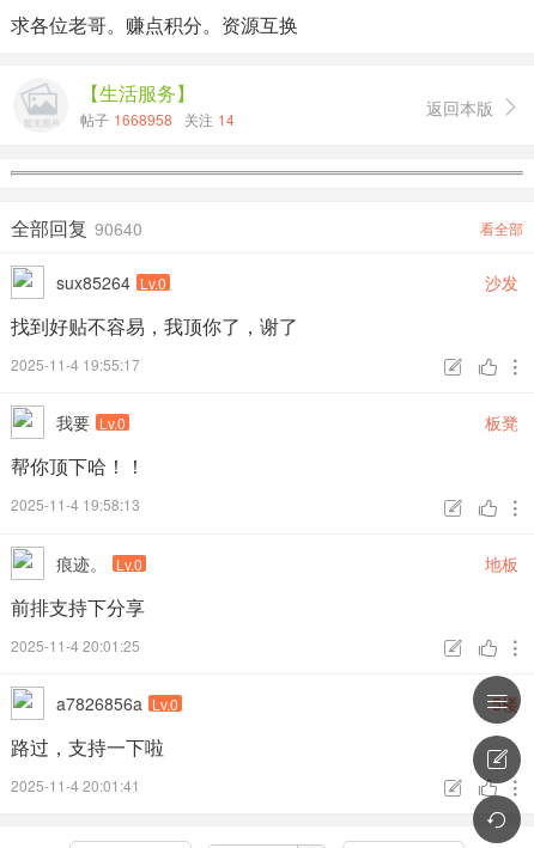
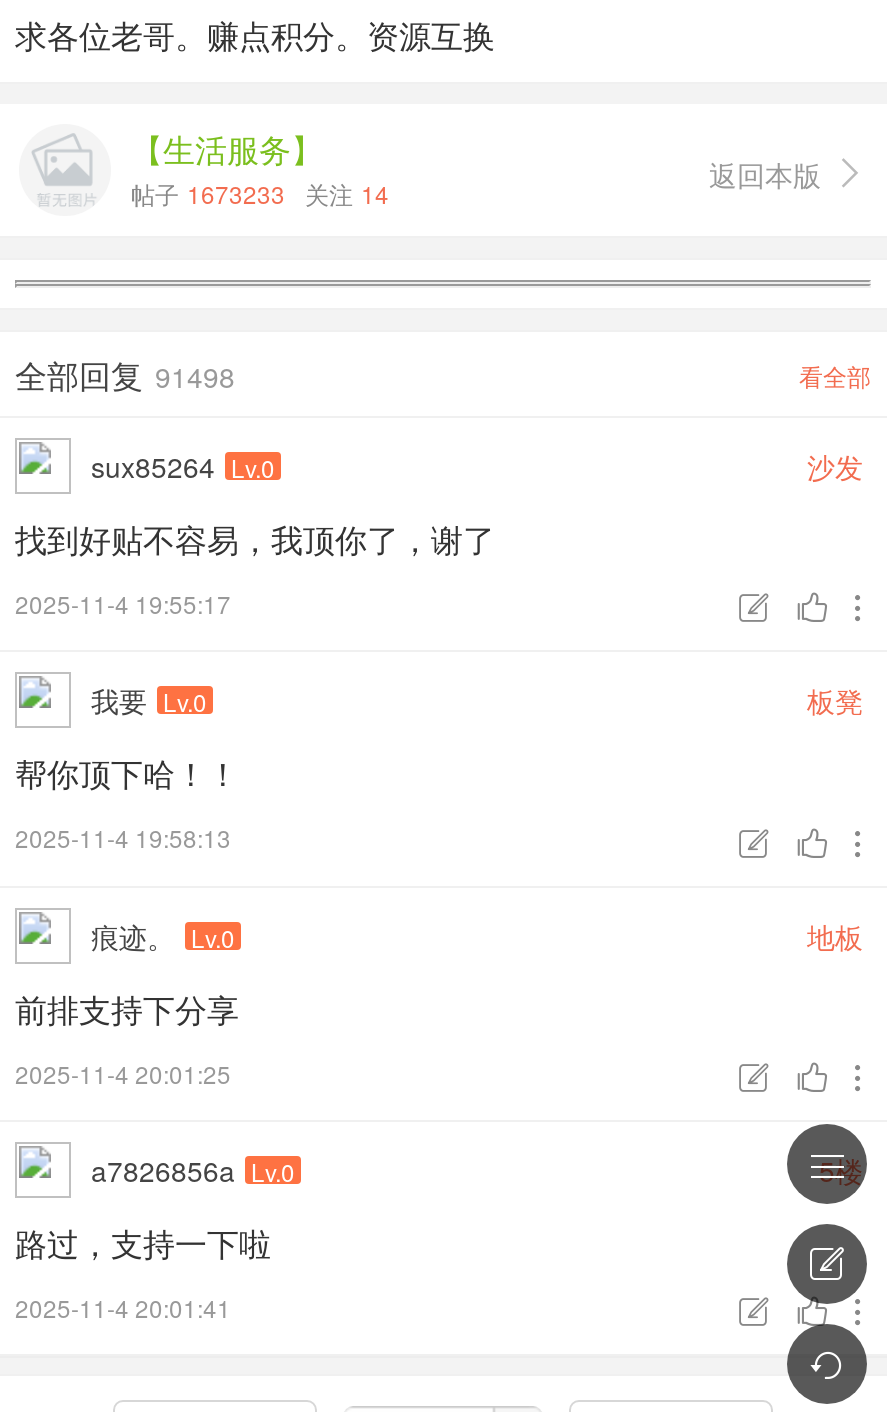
- 帖子 1668958 关注 14
+ 帖子 1673233 关注 14

- 全部回复 90640
+ 全部回复 91498
